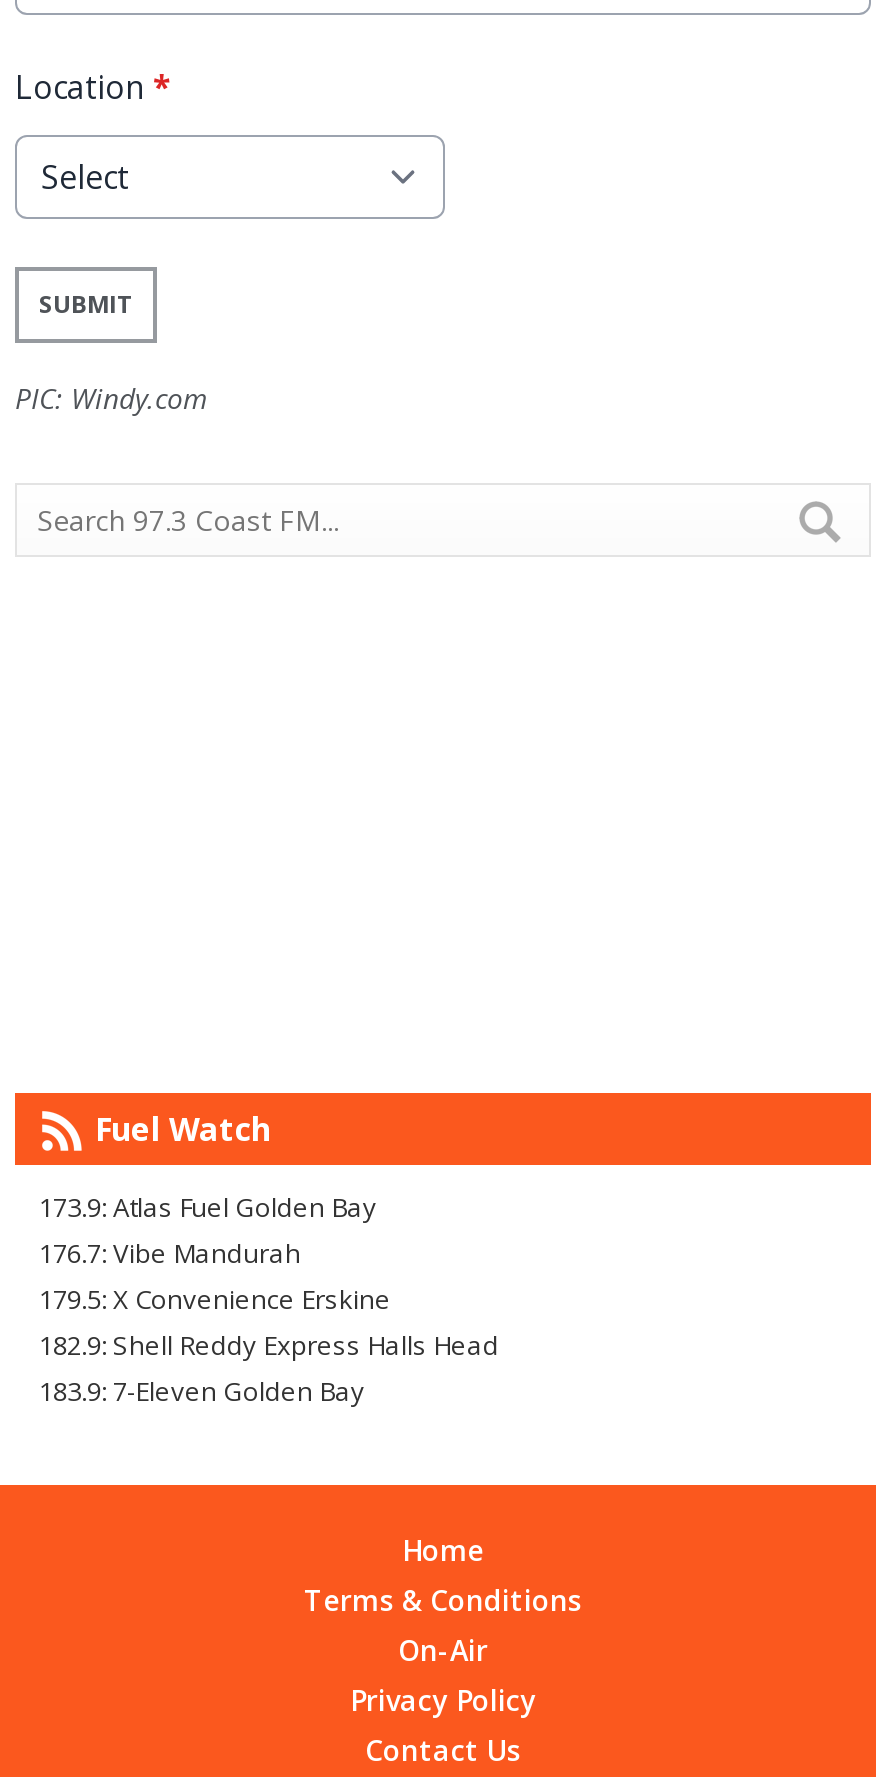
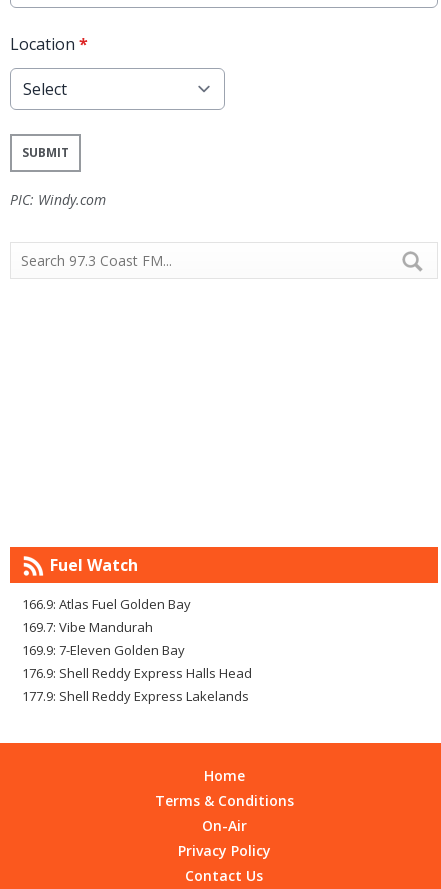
- 173.9: Atlas Fuel Golden Bay
- 176.7: Vibe Mandurah
- 179.5: X Convenience Erskine
- 182.9: Shell Reddy Express Halls Head
- 183.9: 7-Eleven Golden Bay
+ 166.9: Atlas Fuel Golden Bay
+ 169.7: Vibe Mandurah
+ 169.9: 7-Eleven Golden Bay
+ 176.9: Shell Reddy Express Halls Head
+ 177.9: Shell Reddy Express Lakelands
